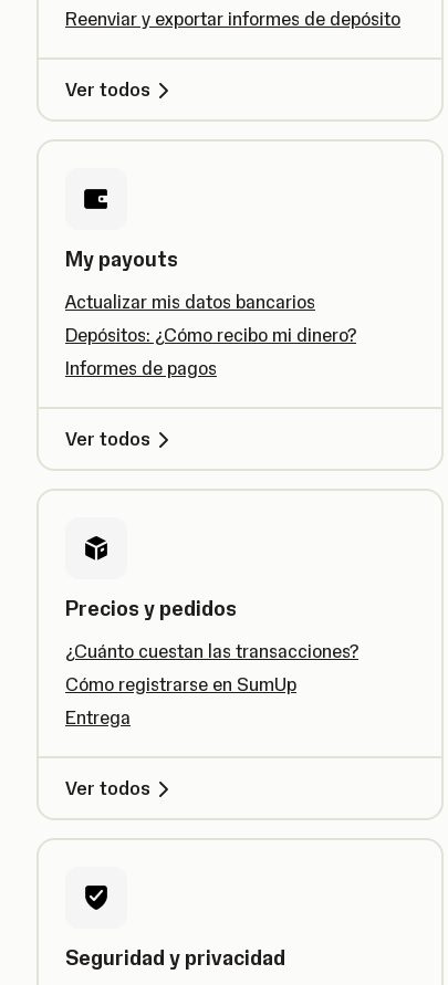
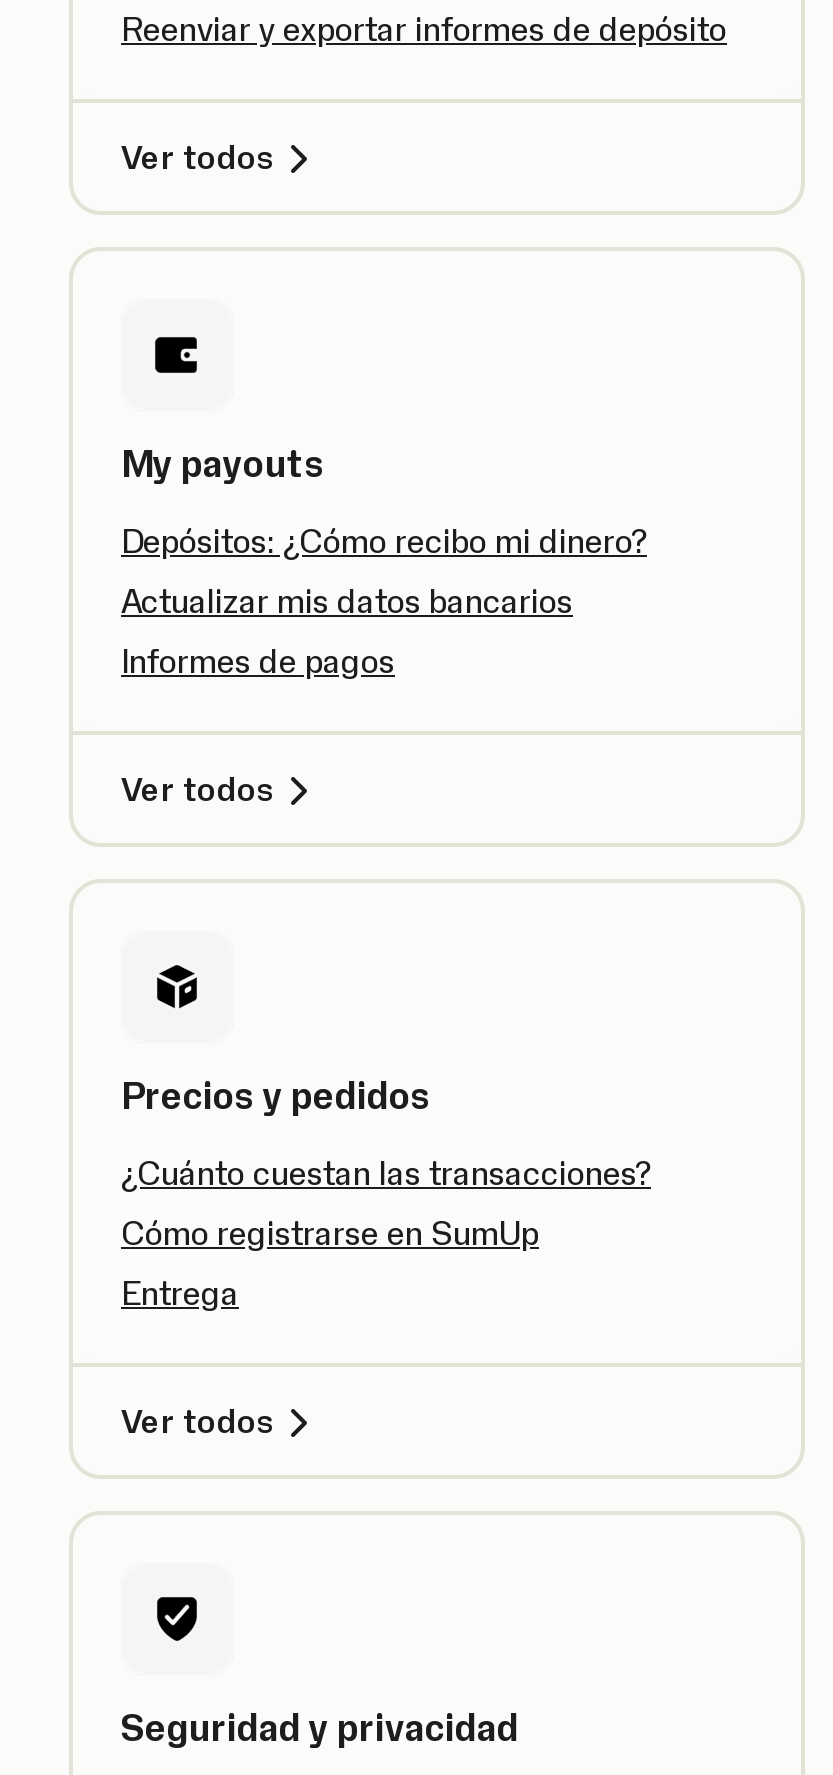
moved down: Actualizar mis datos bancarios

moved up: Depósitos: ¿Cómo recibo mi dinero?
